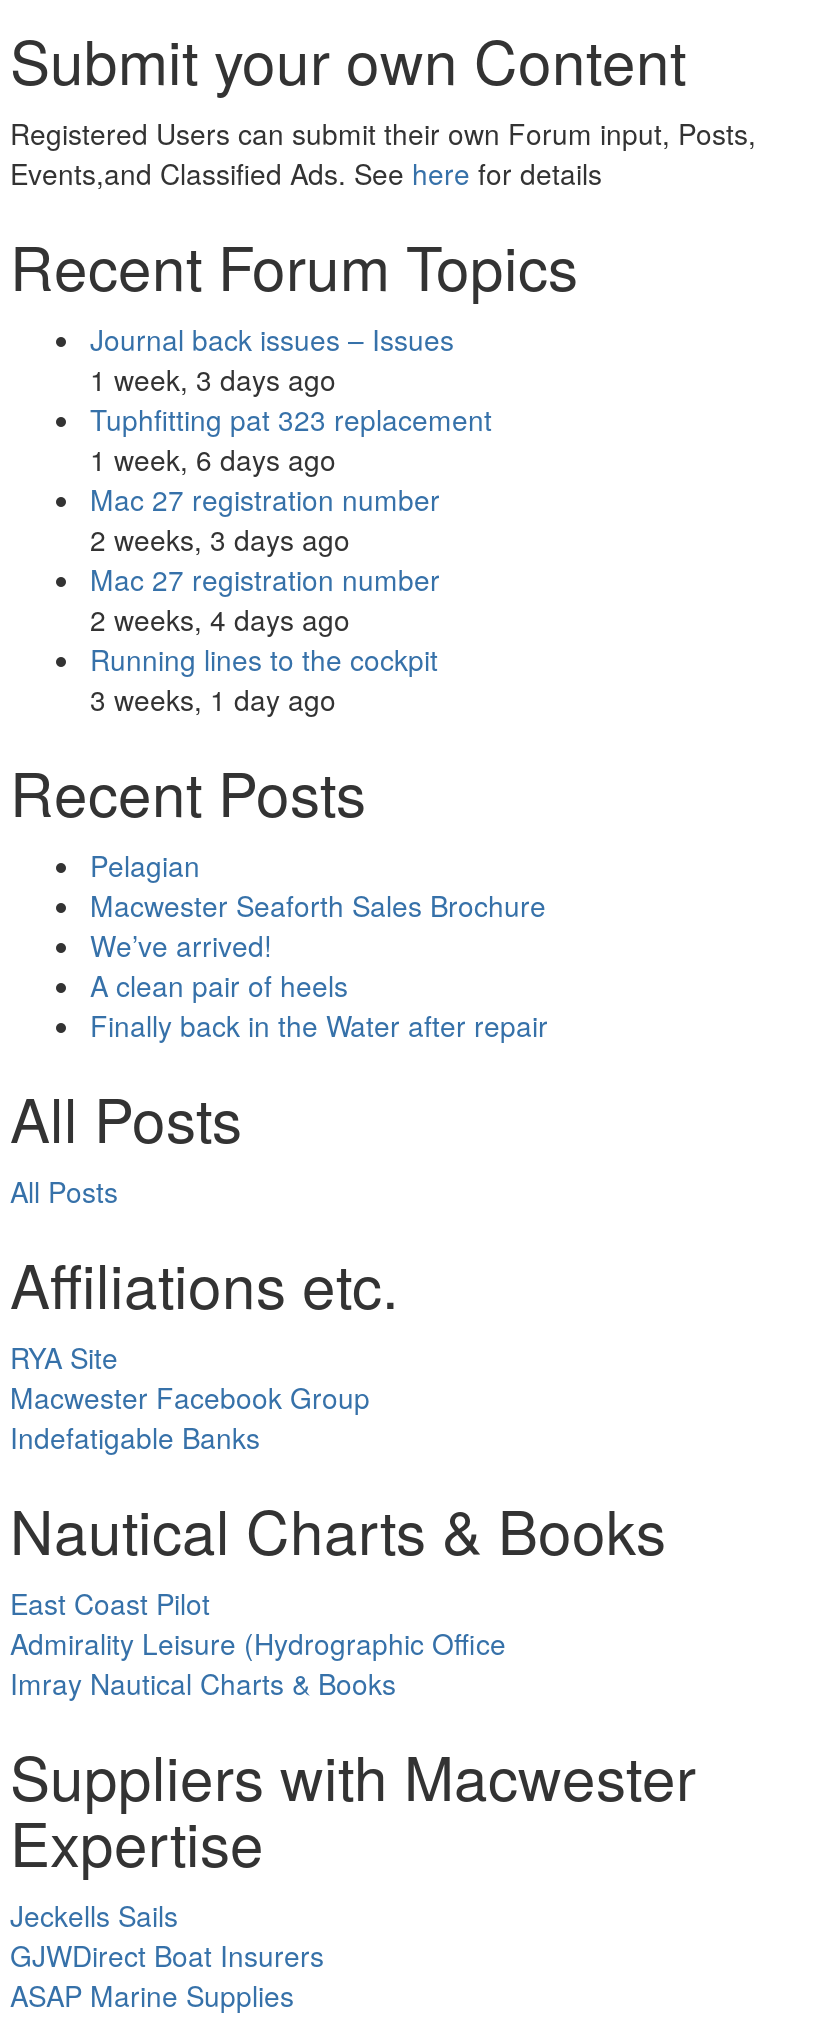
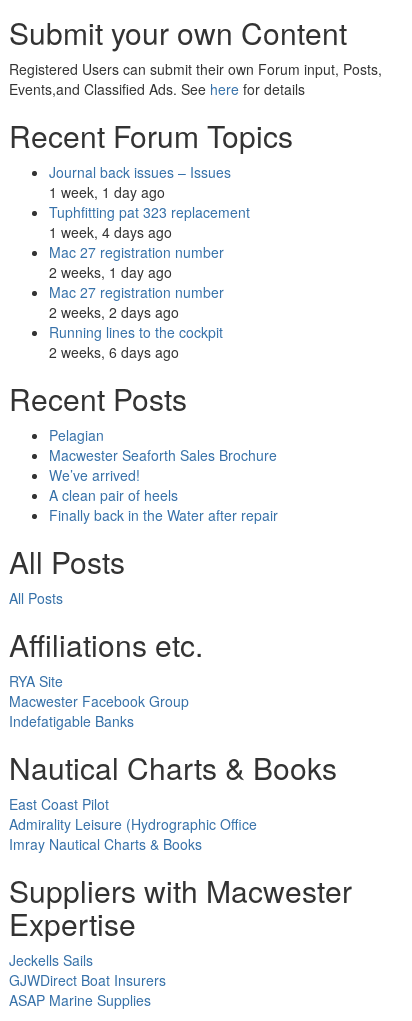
- 1 week, 3 days ago
+ 1 week, 1 day ago

- 1 week, 6 days ago
+ 1 week, 4 days ago

- 2 weeks, 3 days ago
+ 2 weeks, 1 day ago

- 2 weeks, 4 days ago
+ 2 weeks, 2 days ago

- 3 weeks, 1 day ago
+ 2 weeks, 6 days ago
